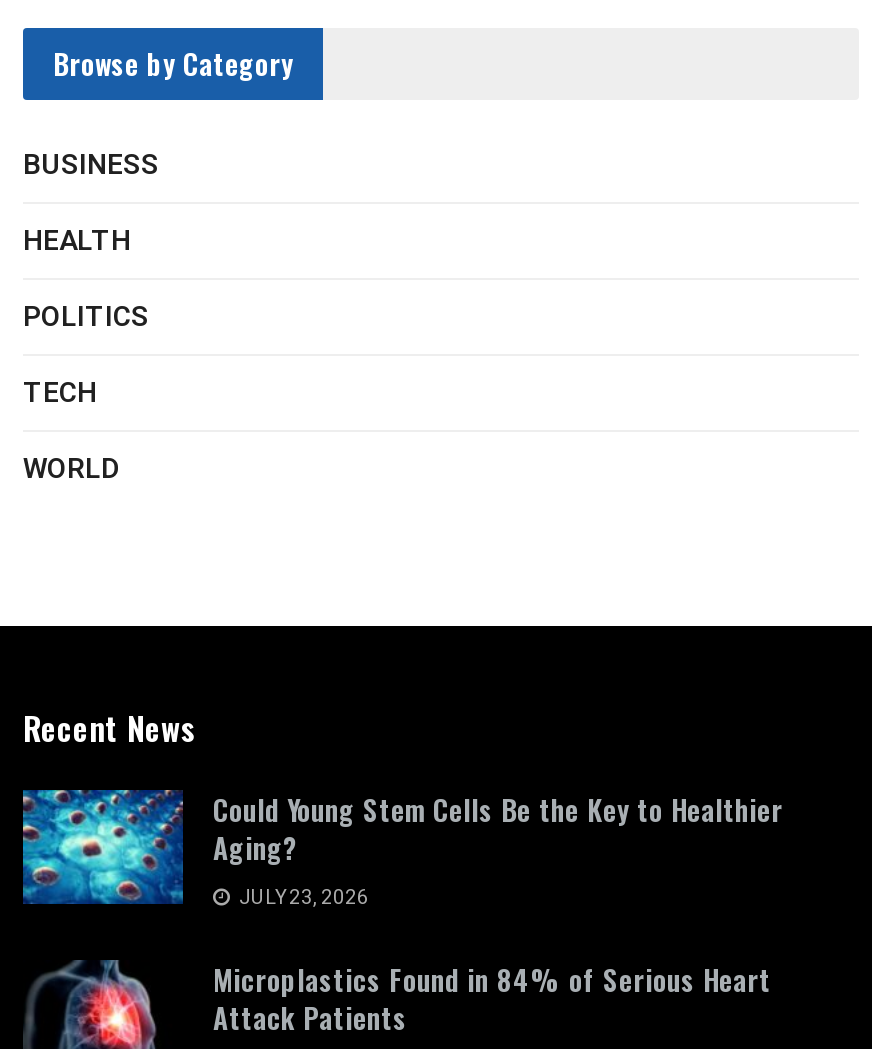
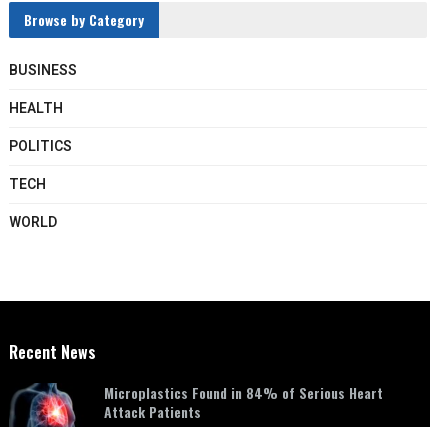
- [image]
- Could Young Stem Cells Be the Key to Healthier
- Aging?
- JULY 23, 2026
